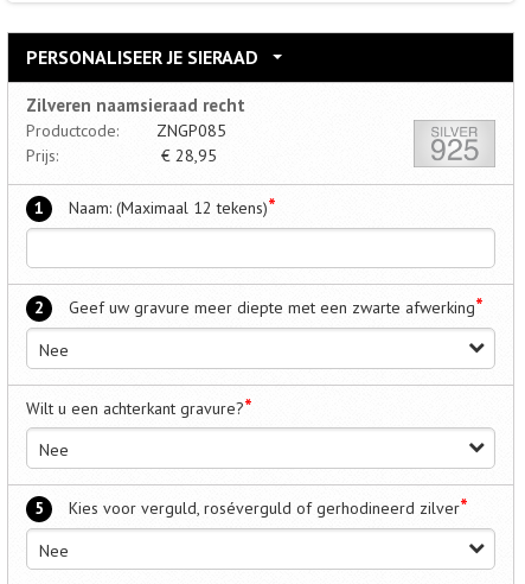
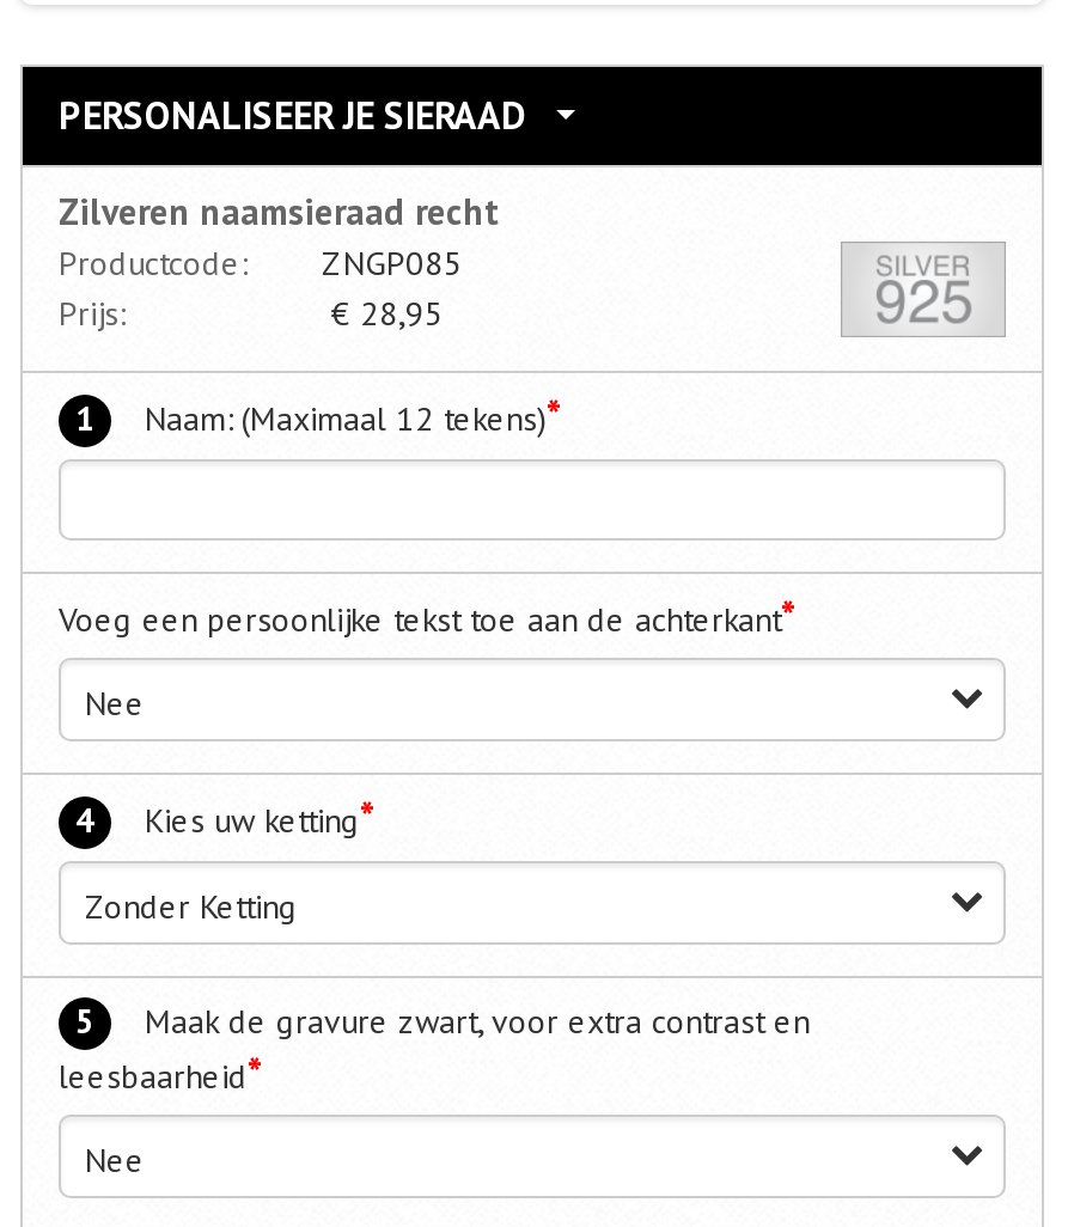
- 2
- Geef uw gravure meer diepte met een zwarte afwerking*
+ Voeg een persoonlijke tekst toe aan de achterkant*

- Wilt u een achterkant gravure?*
+ 4
+ Kies uw ketting*

- Nee
+ Zonder Ketting

- Kies voor verguld, roséverguld of gerhodineerd zilver*
+ Maak de gravure zwart, voor extra contrast en
+ leesbaarheid*
